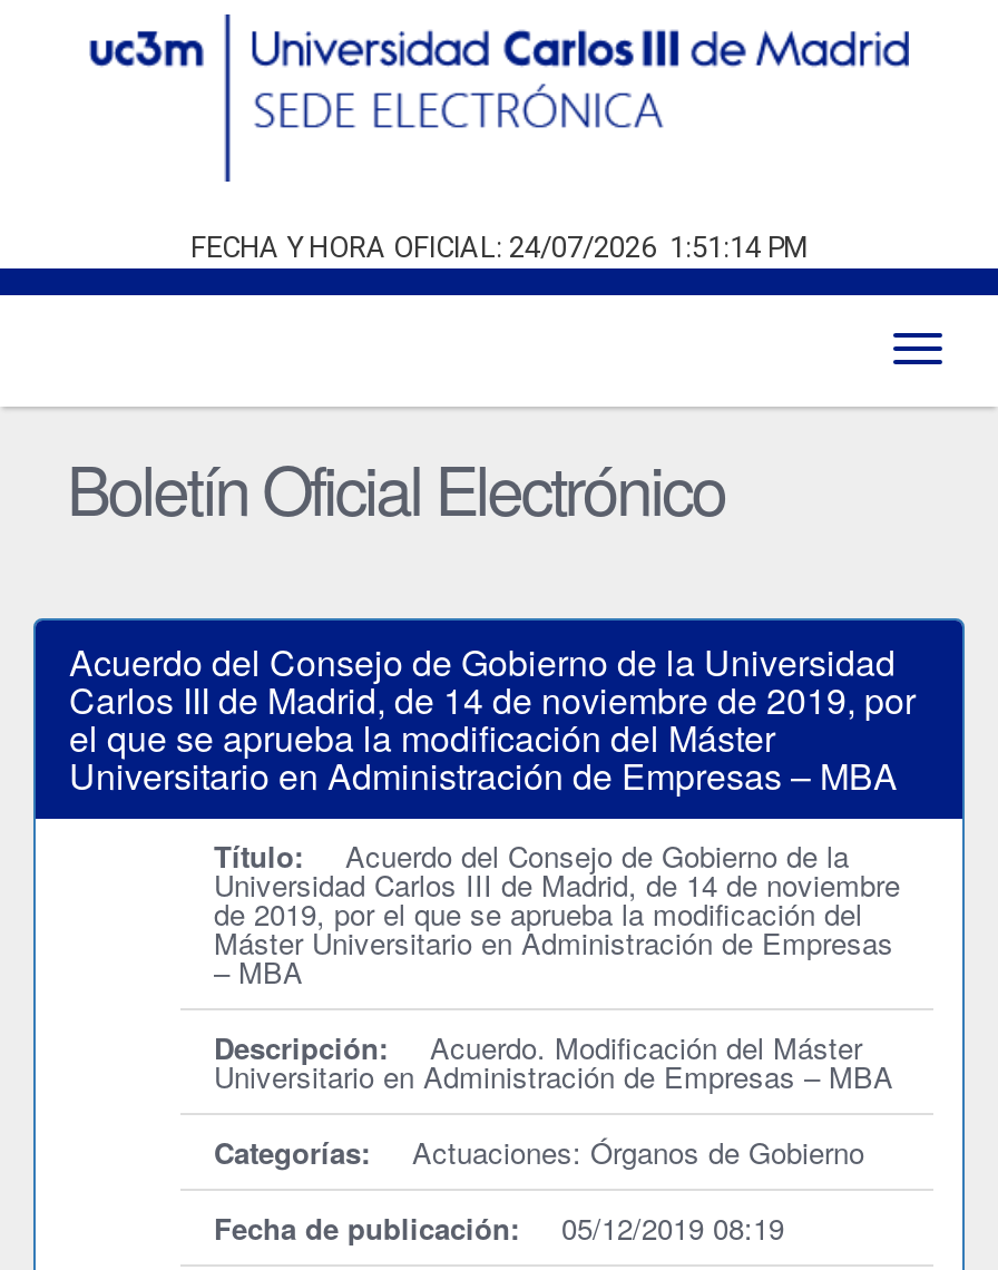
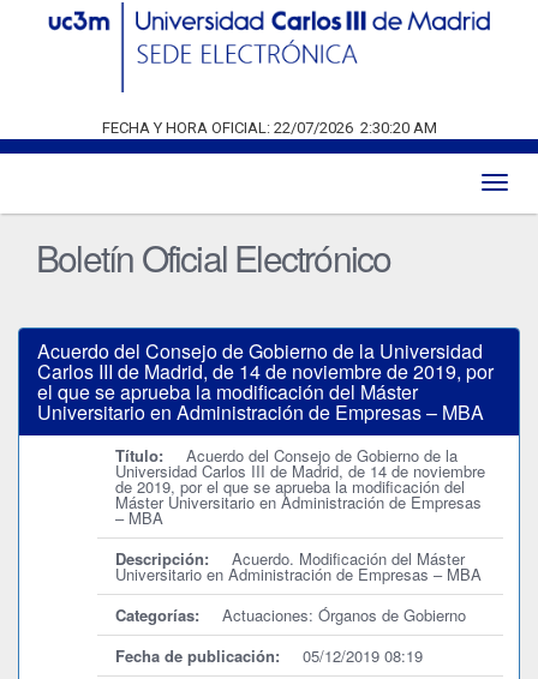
- FECHA Y HORA OFICIAL: 24/07/2026 1:51:14 PM
+ FECHA Y HORA OFICIAL: 22/07/2026 2:30:20 AM
